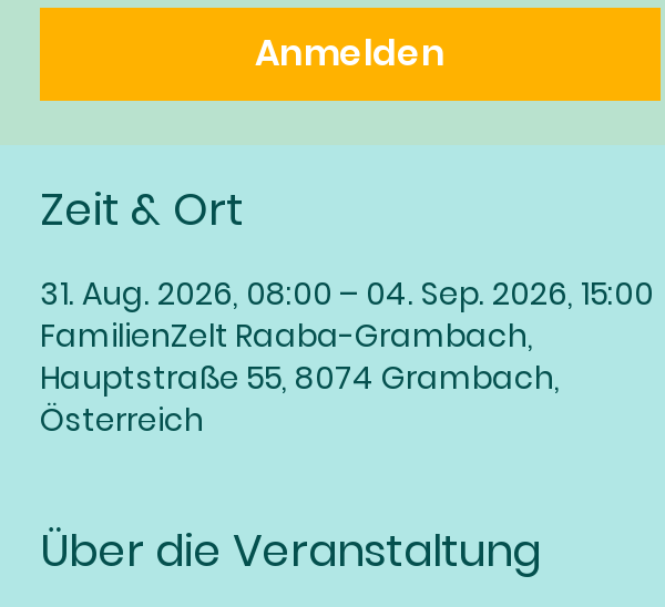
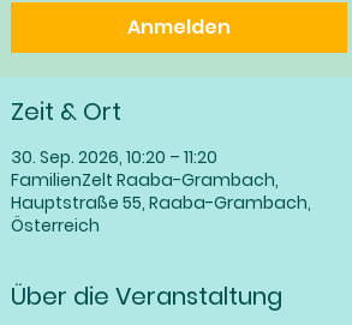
- 31. Aug. 2026, 08:00 – 04. Sep. 2026, 15:00
+ 30. Sep. 2026, 10:20 – 11:20

- Hauptstraße 55, 8074 Grambach,
+ Hauptstraße 55, Raaba-Grambach,
